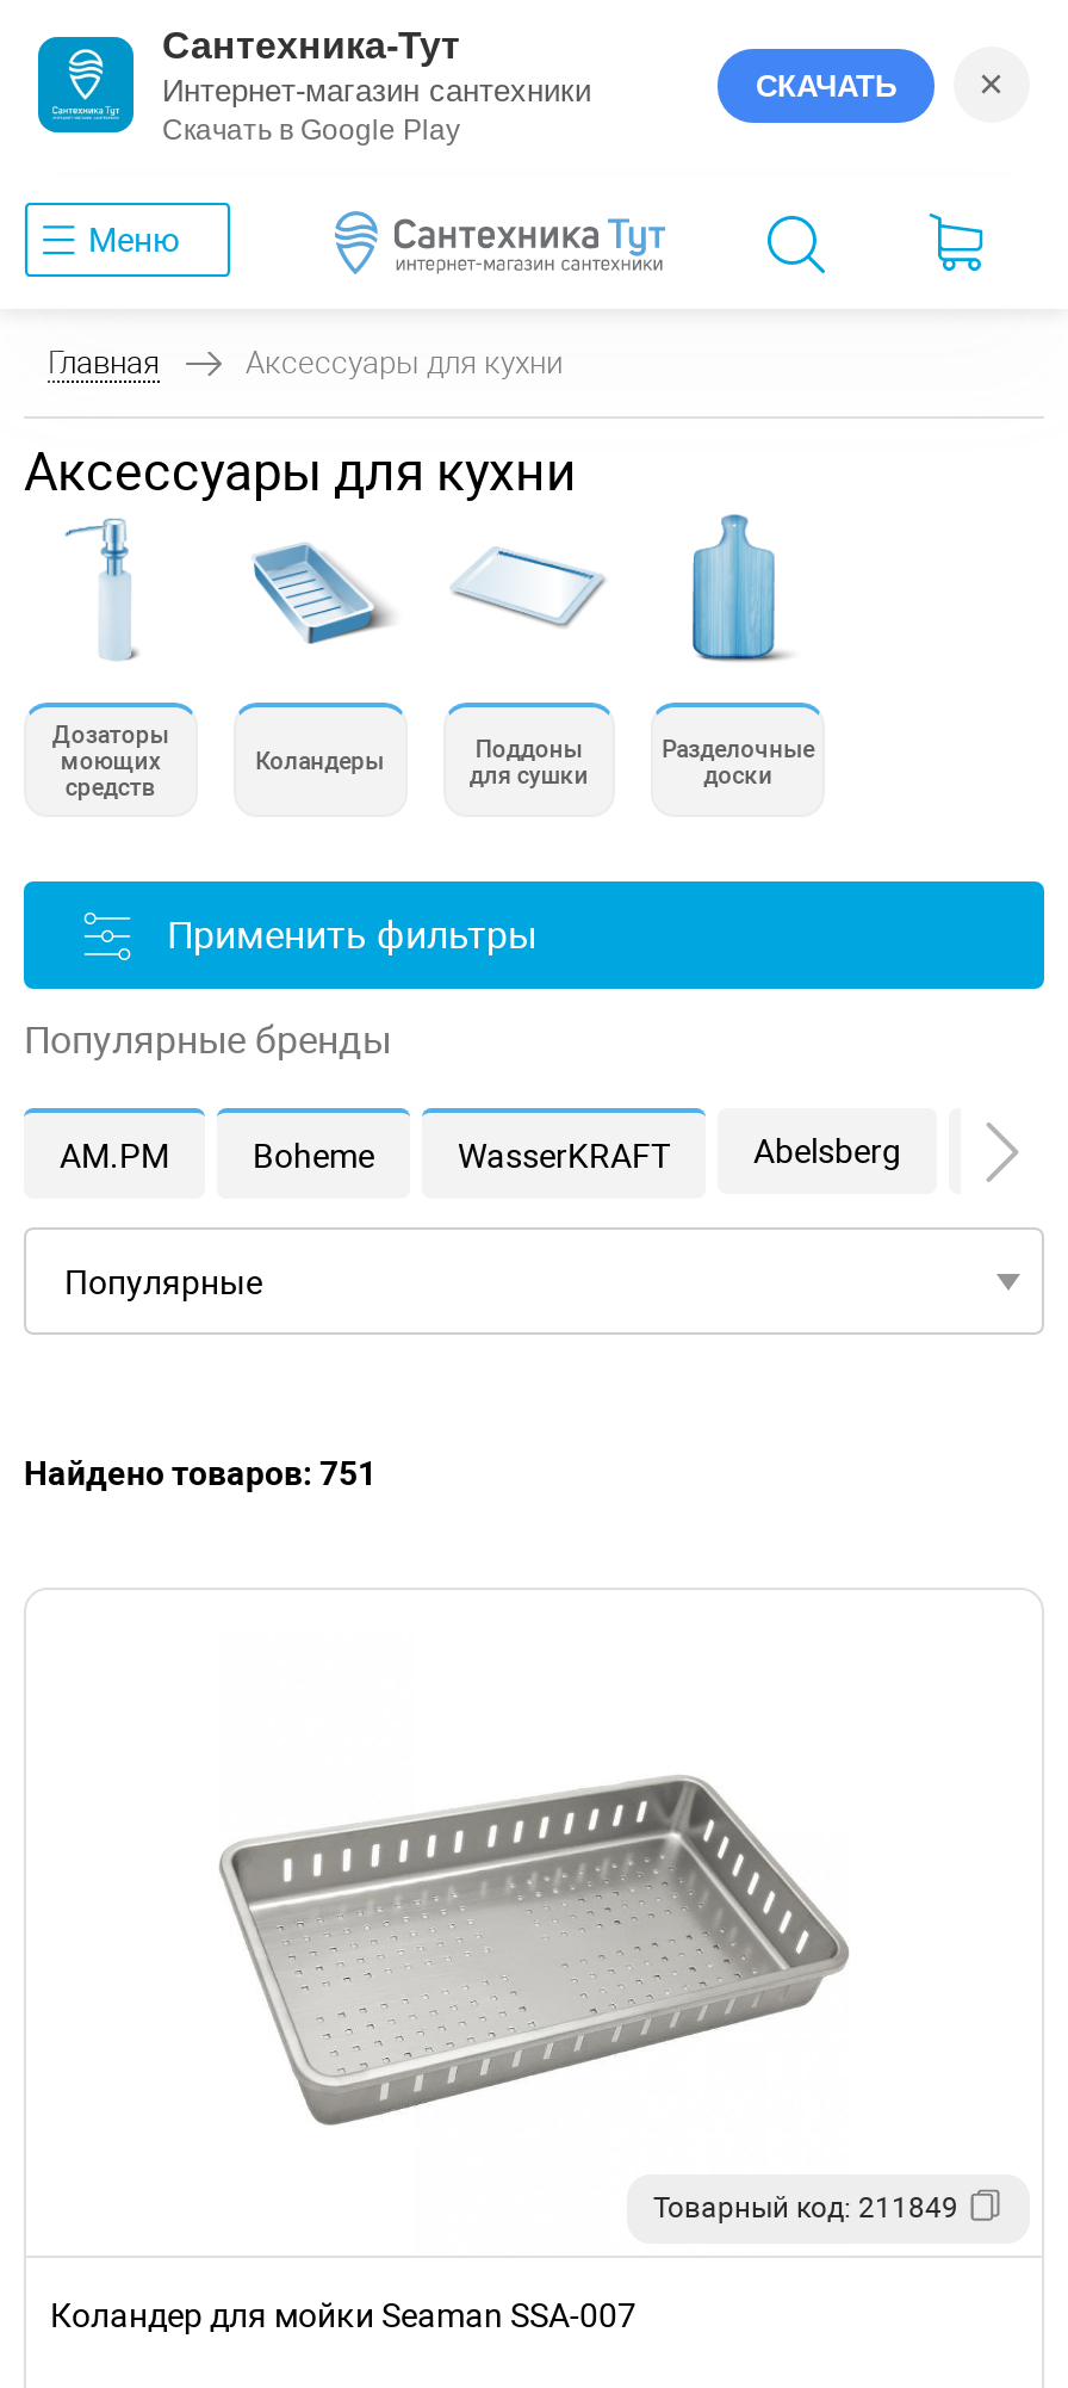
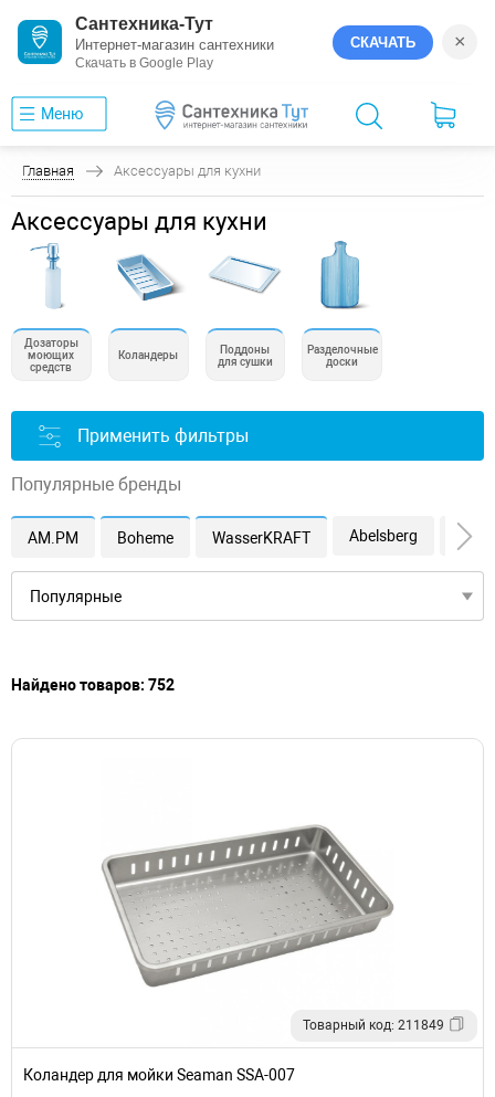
- Найдено товаров: 751
+ Найдено товаров: 752
